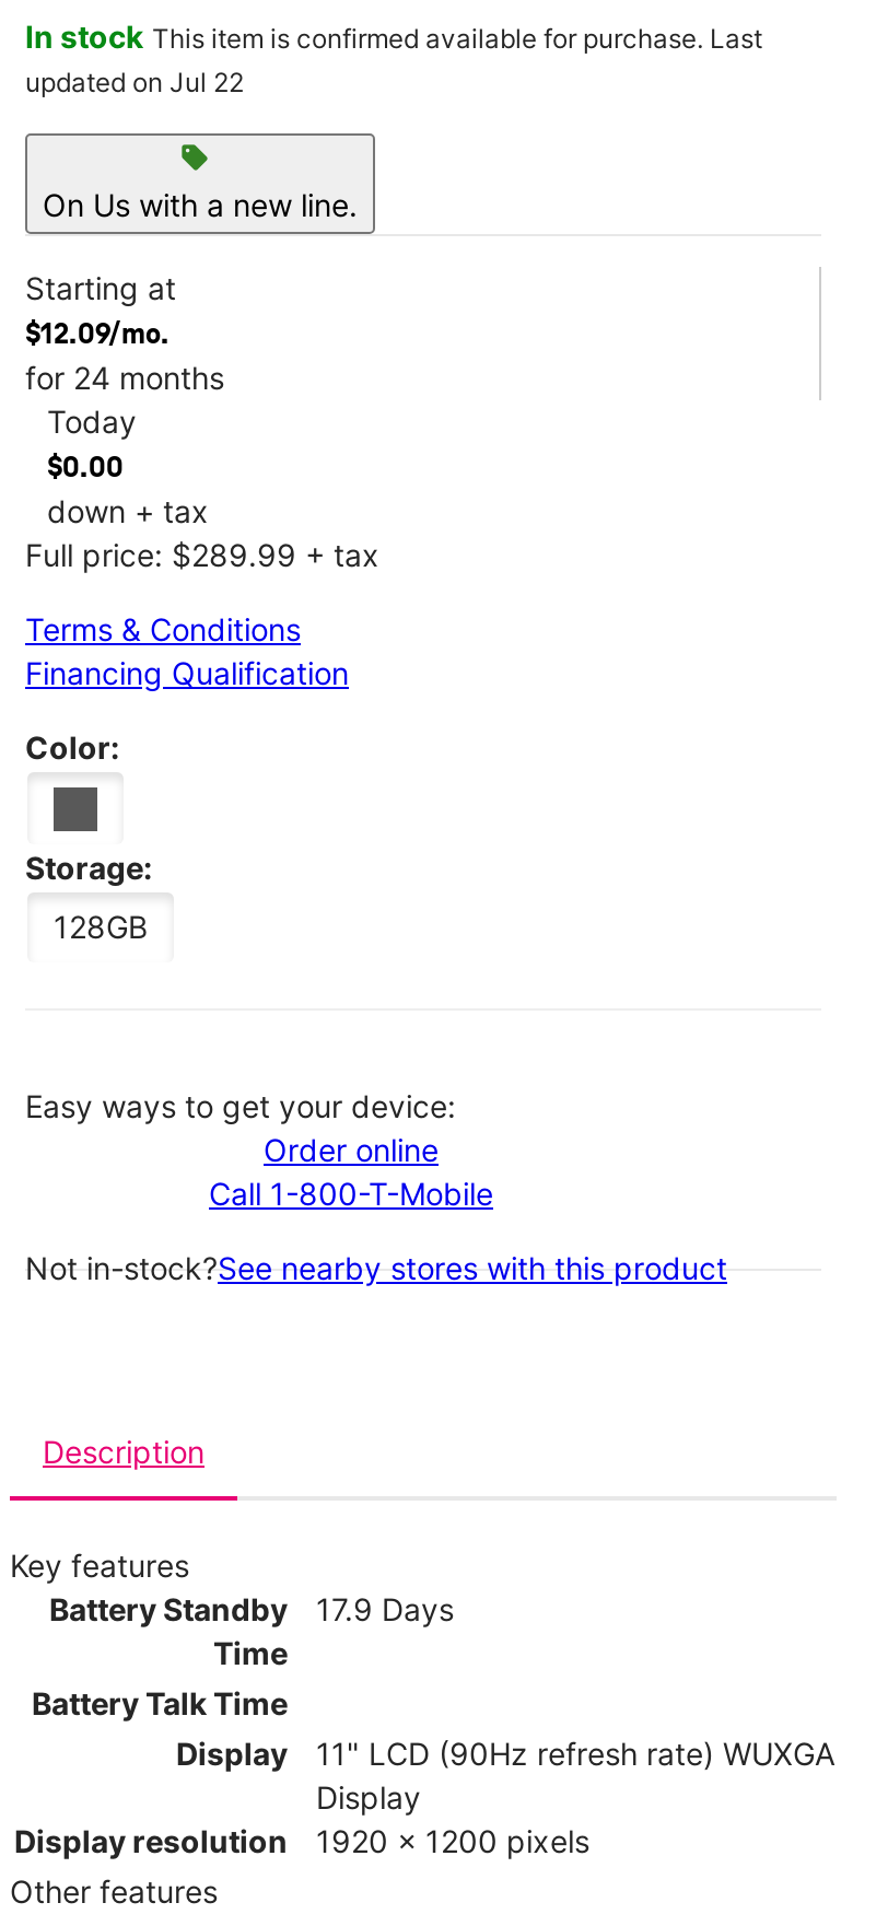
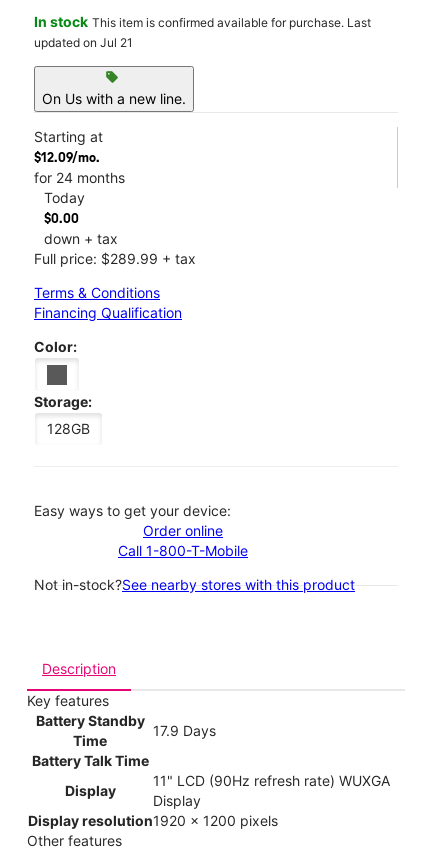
- updated on Jul 22
+ updated on Jul 21
